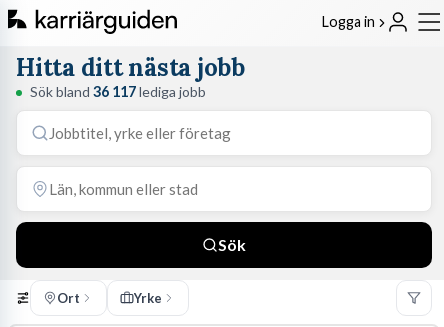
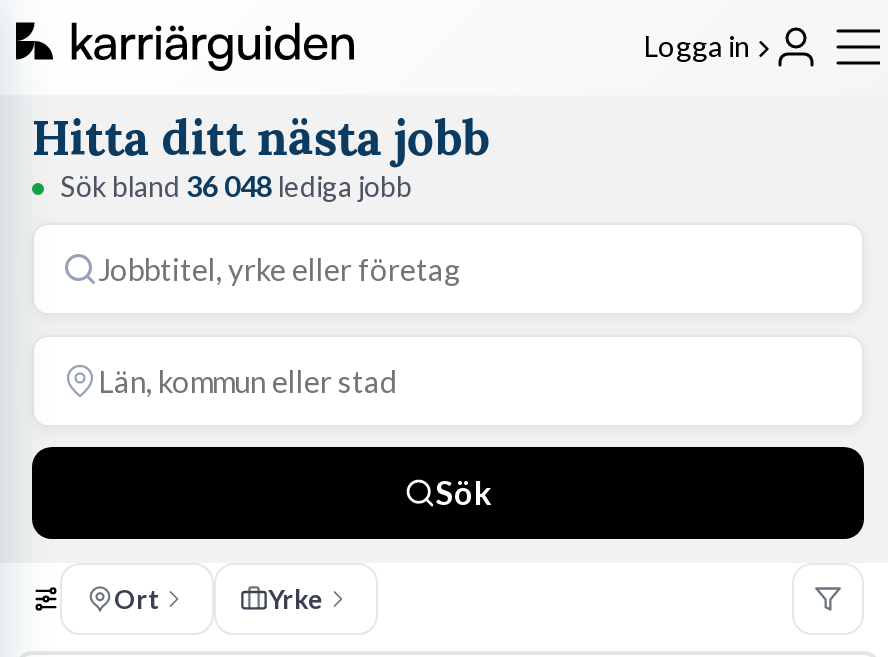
- Sök bland 36 117 lediga jobb
+ Sök bland 36 048 lediga jobb
